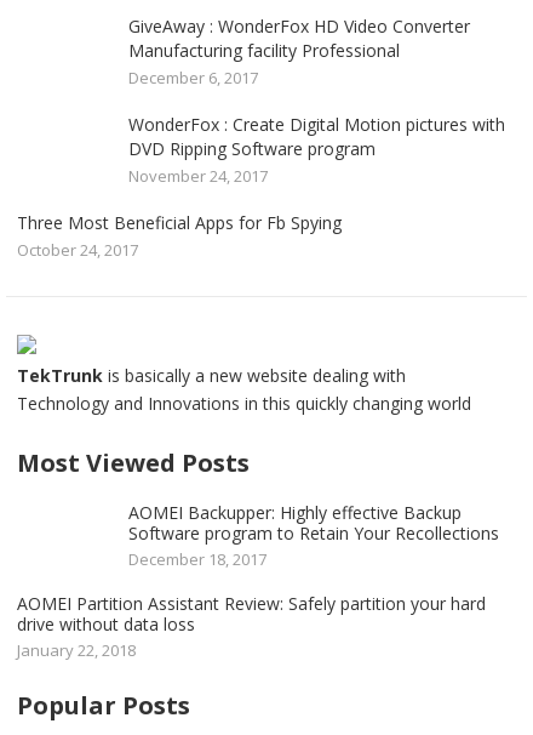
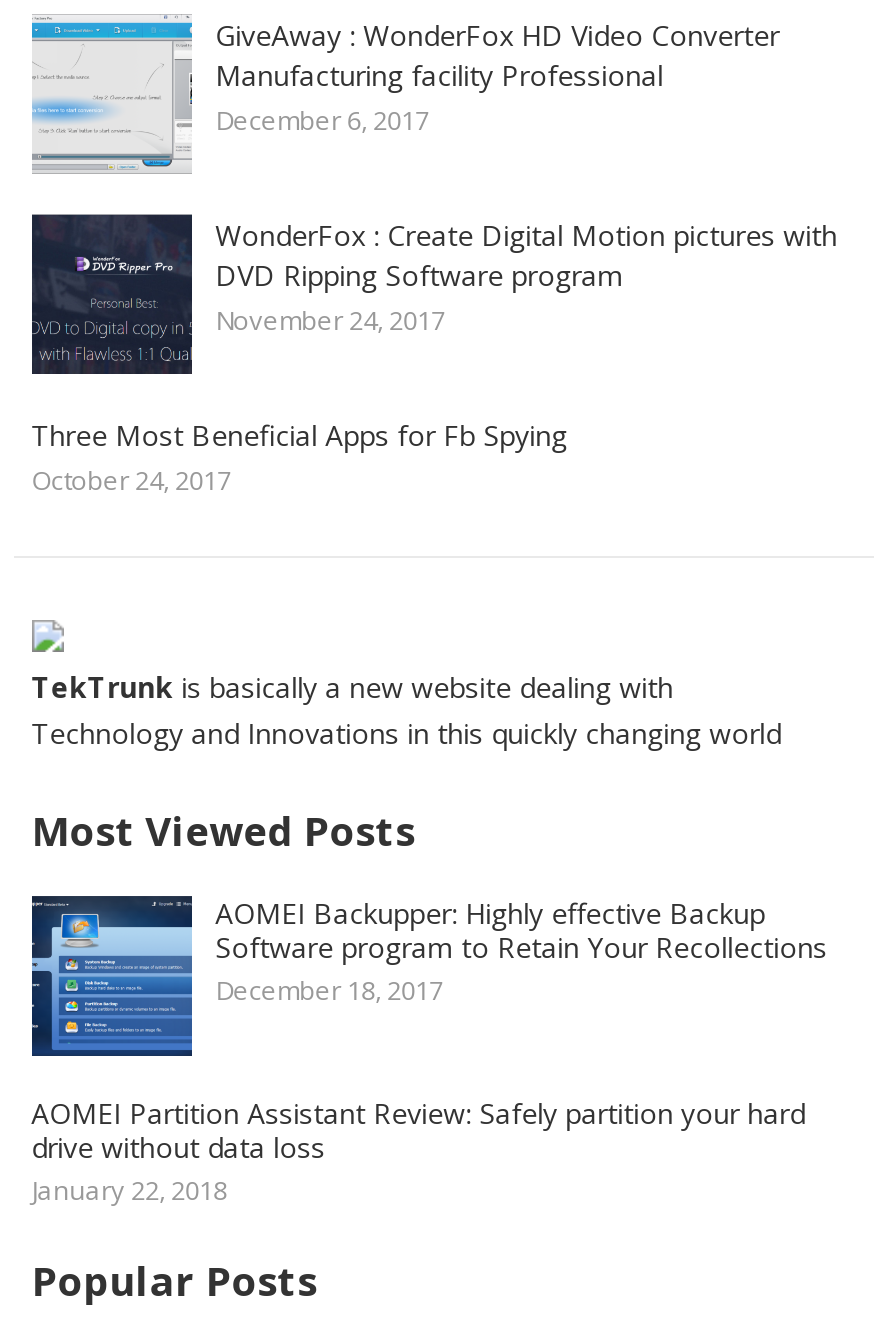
+ [image]

+ [image]

+ [image]
